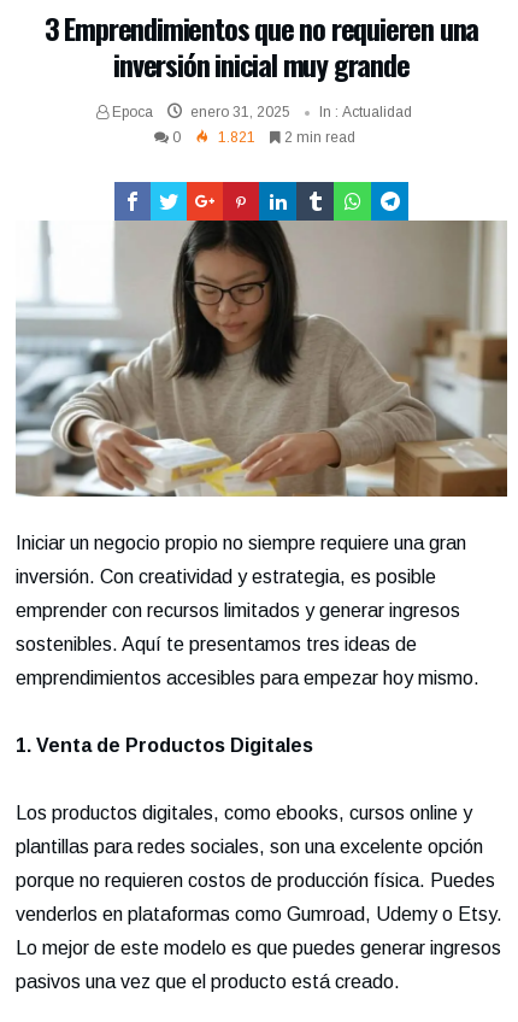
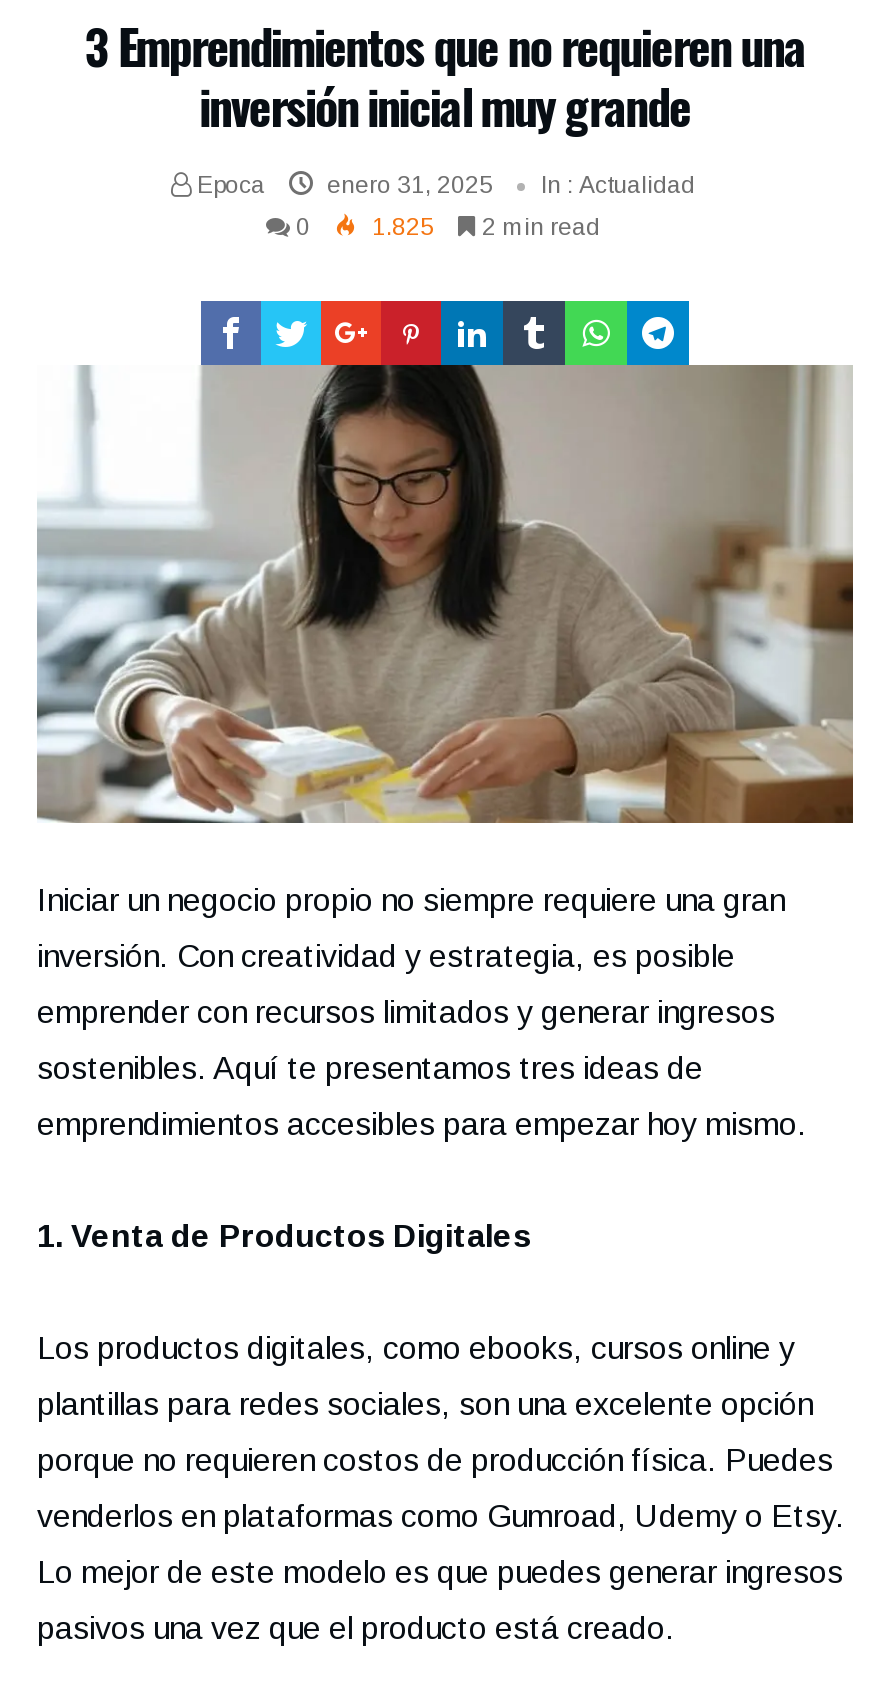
- 1.821 2 min read
+ 1.825 2 min read
